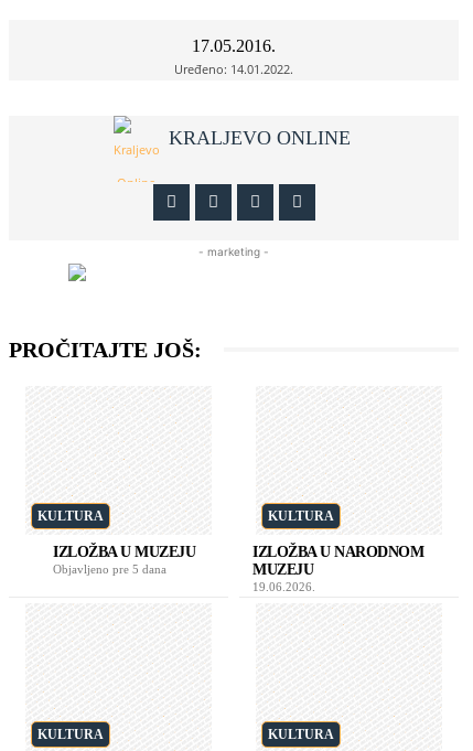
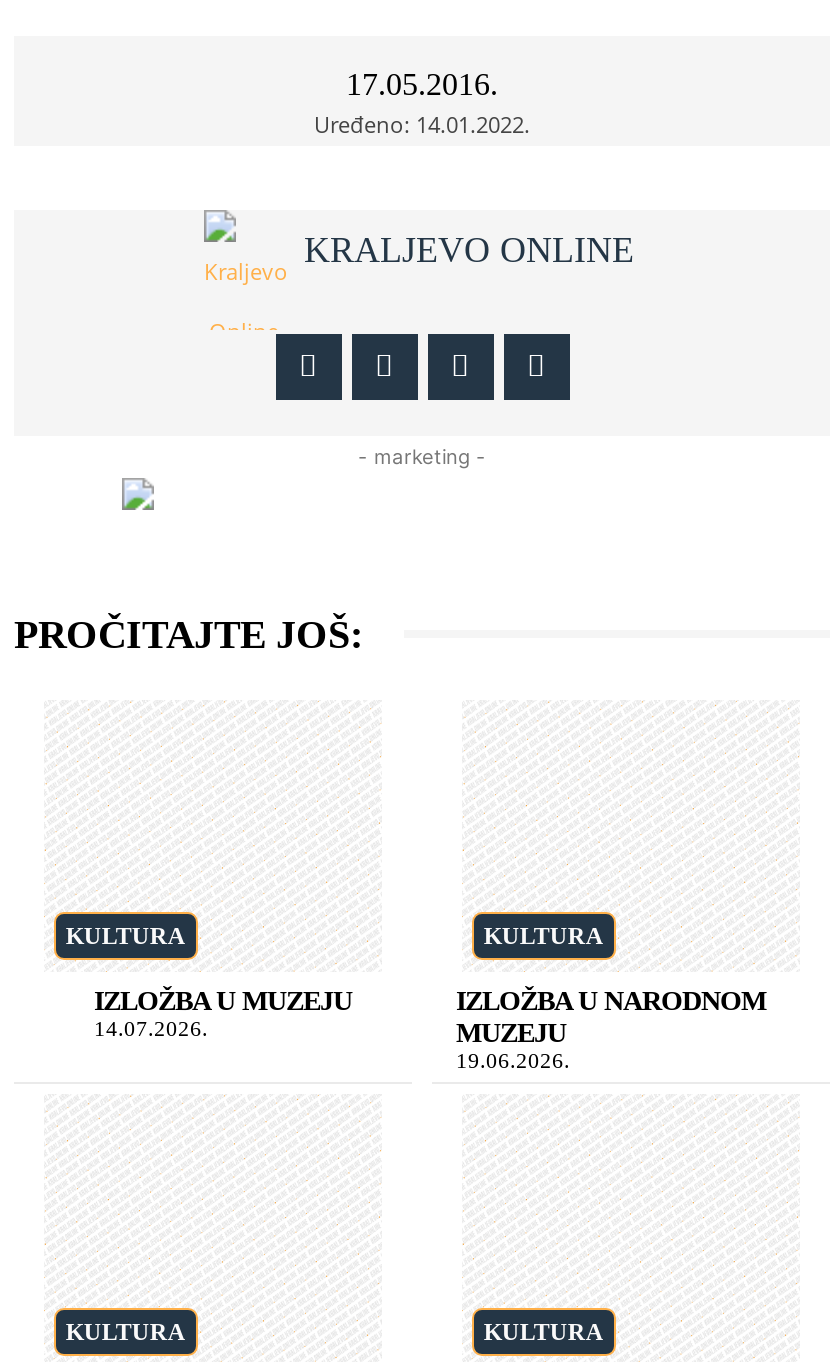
- Objavljeno pre 5 dana
+ 14.07.2026.
